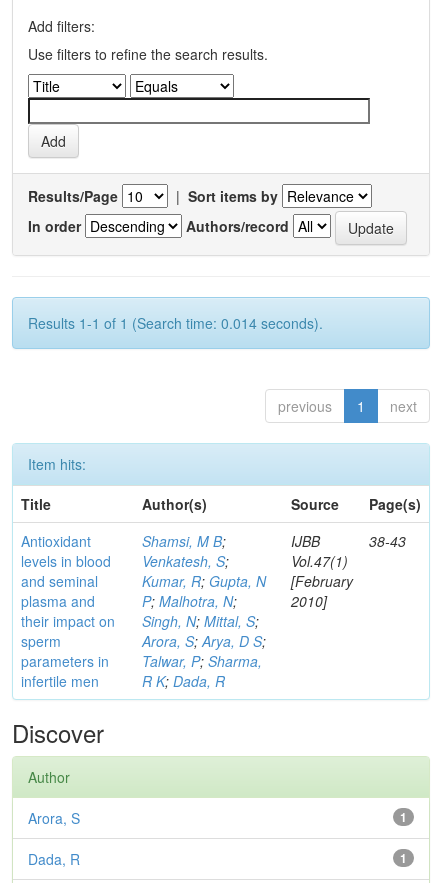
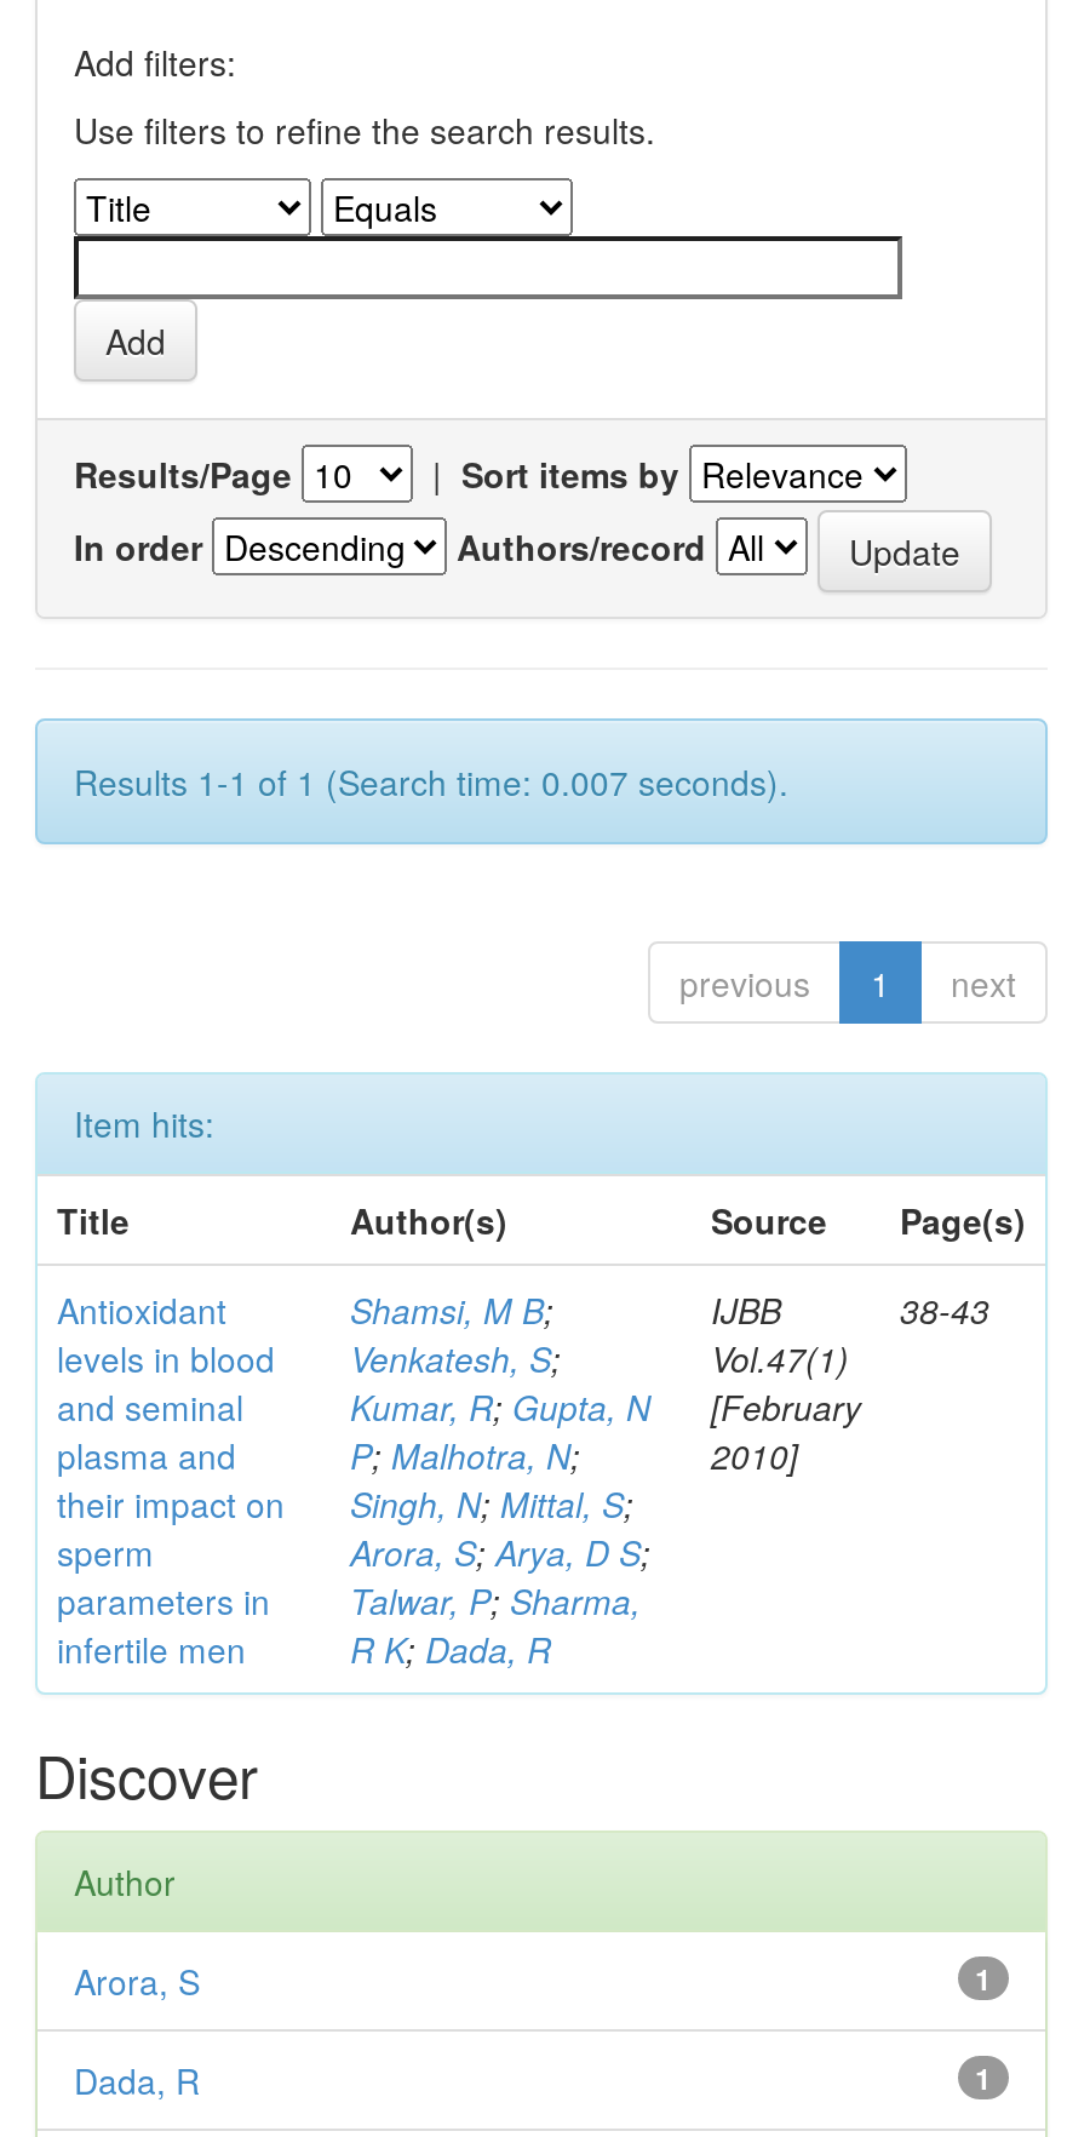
- Results 1-1 of 1 (Search time: 0.014 seconds).
+ Results 1-1 of 1 (Search time: 0.007 seconds).
